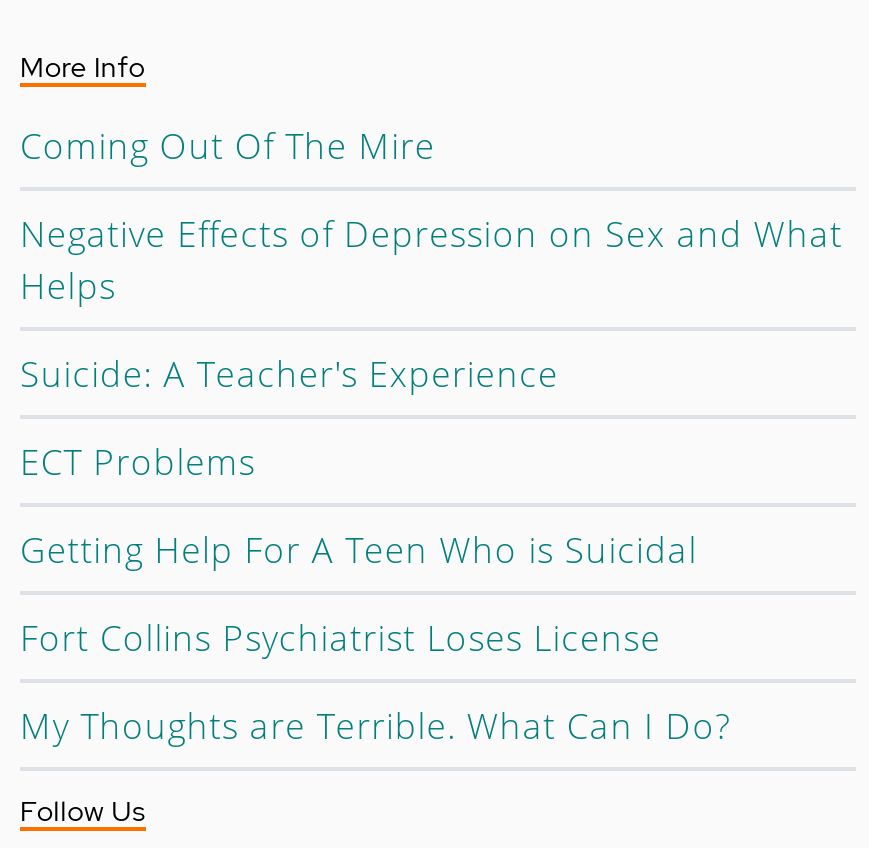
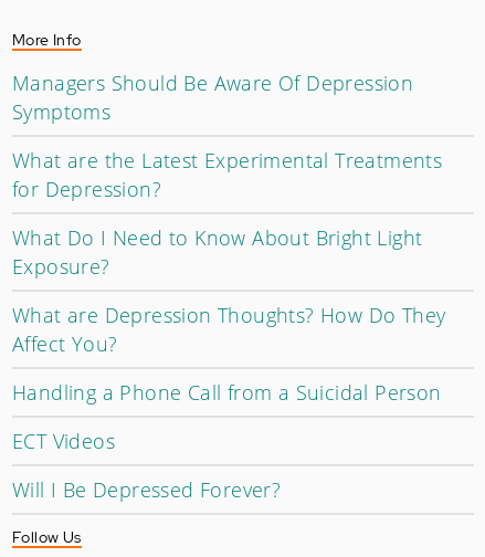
- Coming Out Of The Mire
+ Managers Should Be Aware Of Depression
+ Symptoms

- Negative Effects of Depression on Sex and What
- Helps
+ What are the Latest Experimental Treatments
+ for Depression?

- Suicide: A Teacher's Experience
+ What Do I Need to Know About Bright Light
+ Exposure?

- ECT Problems
+ What are Depression Thoughts? How Do They
+ Affect You?

- Getting Help For A Teen Who is Suicidal
+ Handling a Phone Call from a Suicidal Person

- Fort Collins Psychiatrist Loses License
+ ECT Videos

- My Thoughts are Terrible. What Can I Do?
+ Will I Be Depressed Forever?
